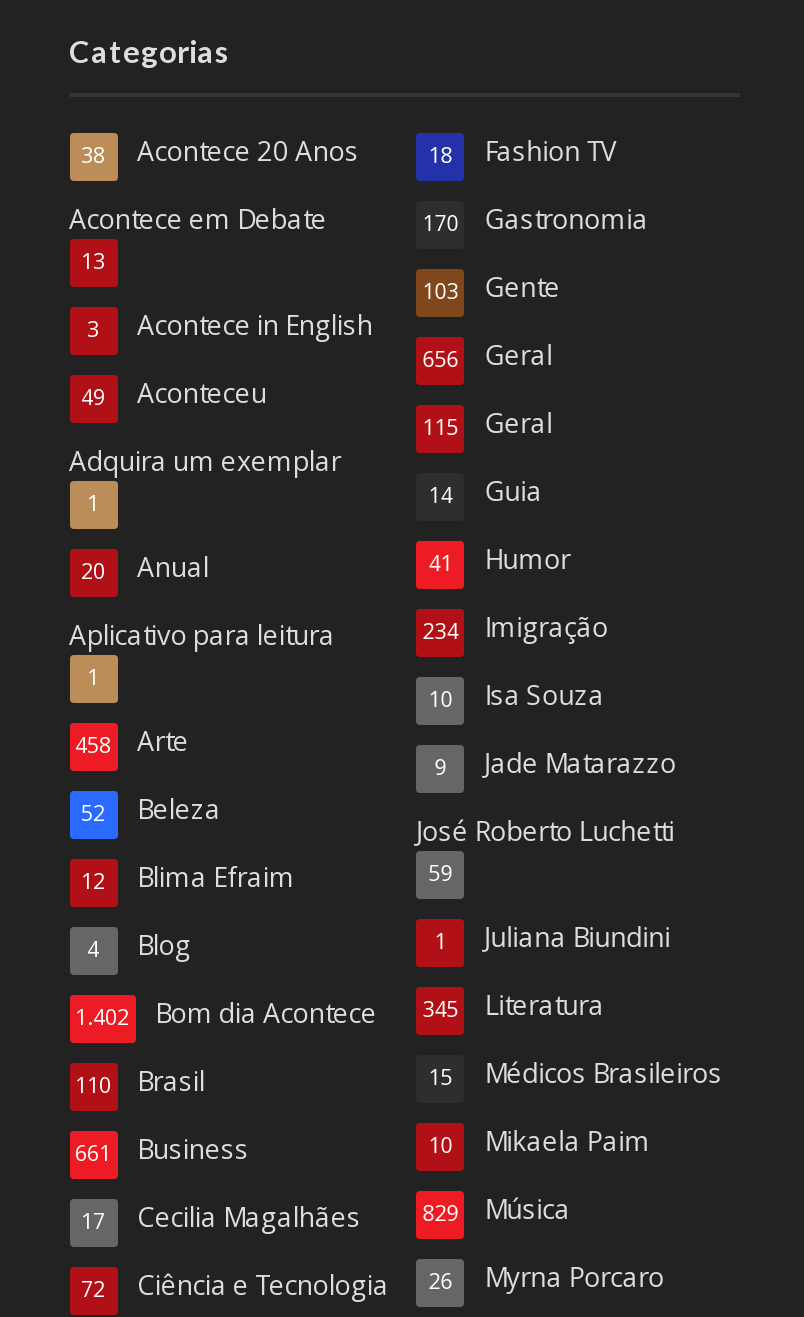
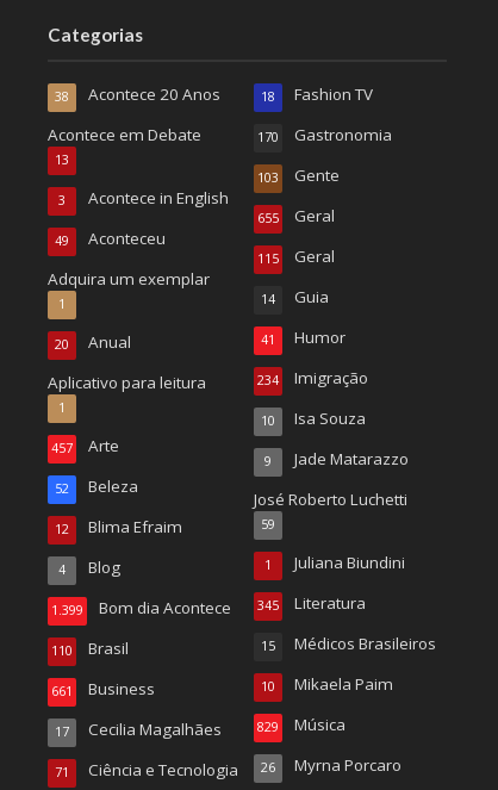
- 656 Geral
+ 655 Geral

- 458 Arte
+ 457 Arte

- 1.402 Bom dia Acontece 345 Literatura
+ 1.399 Bom dia Acontece 345 Literatura

- 72 Ciência e Tecnologia 26 Myrna Porcaro
+ 71 Ciência e Tecnologia 26 Myrna Porcaro
